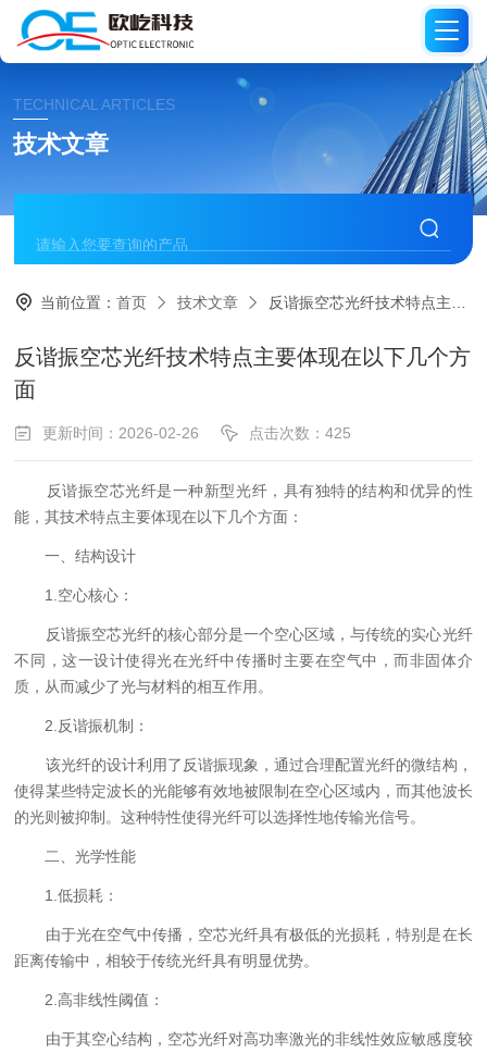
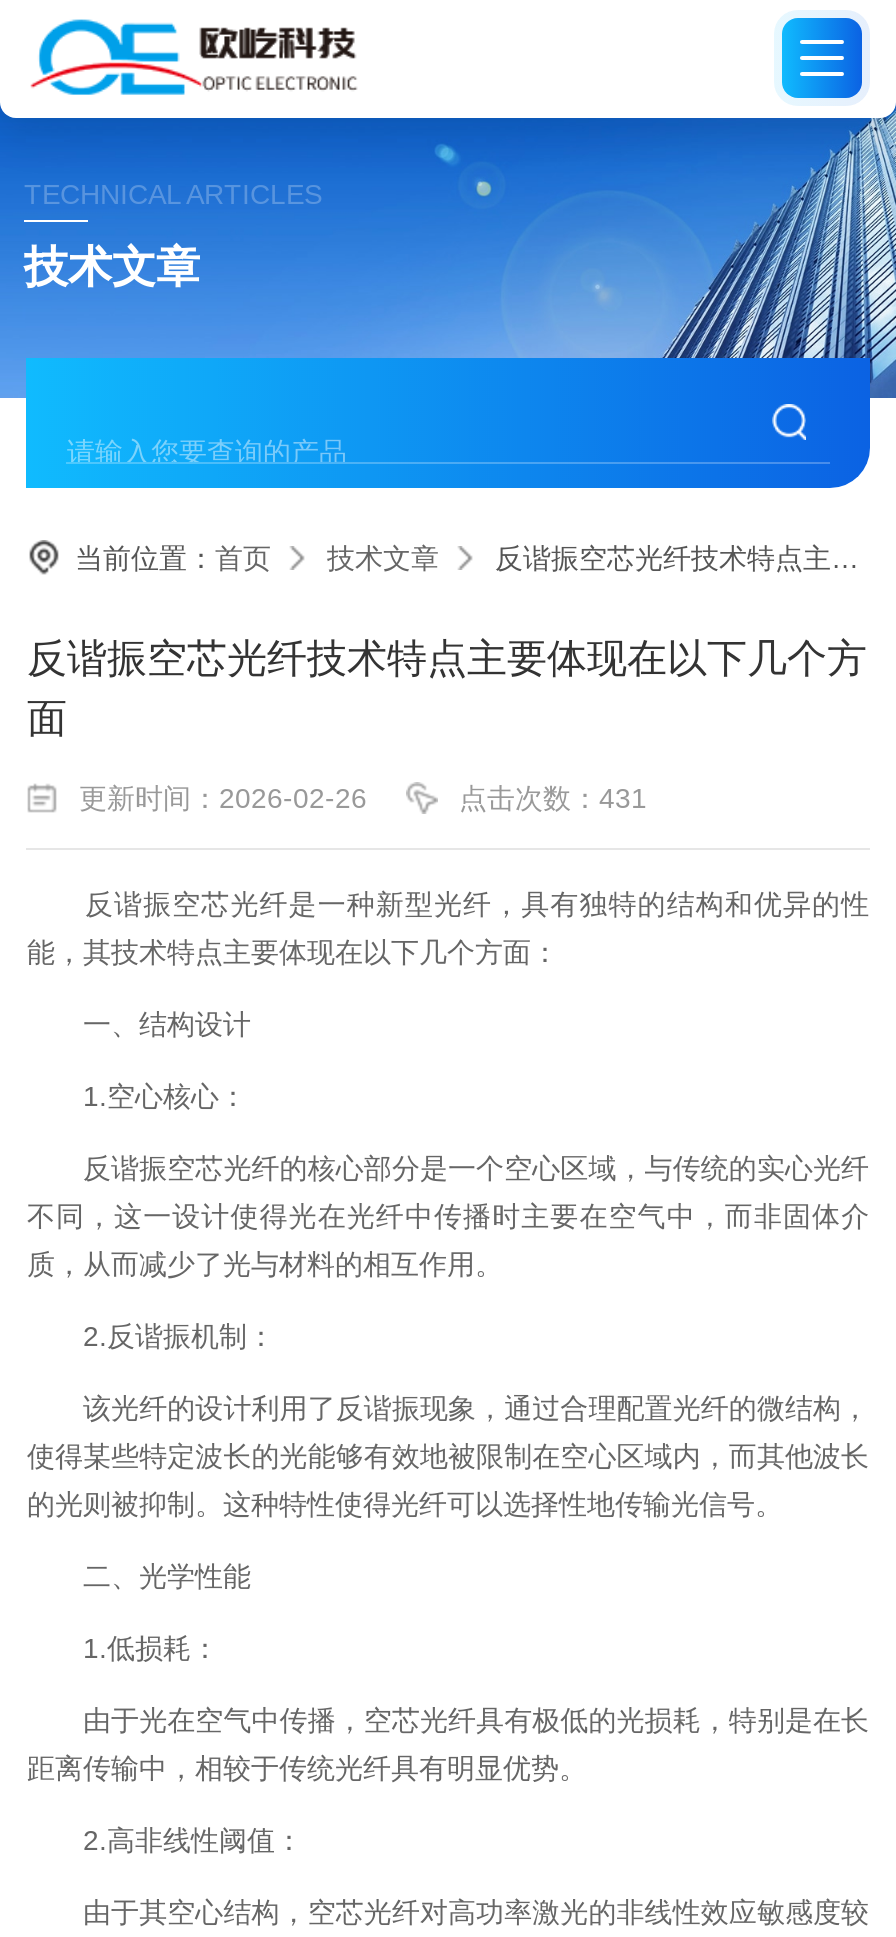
- 点击次数：425
+ 点击次数：431
